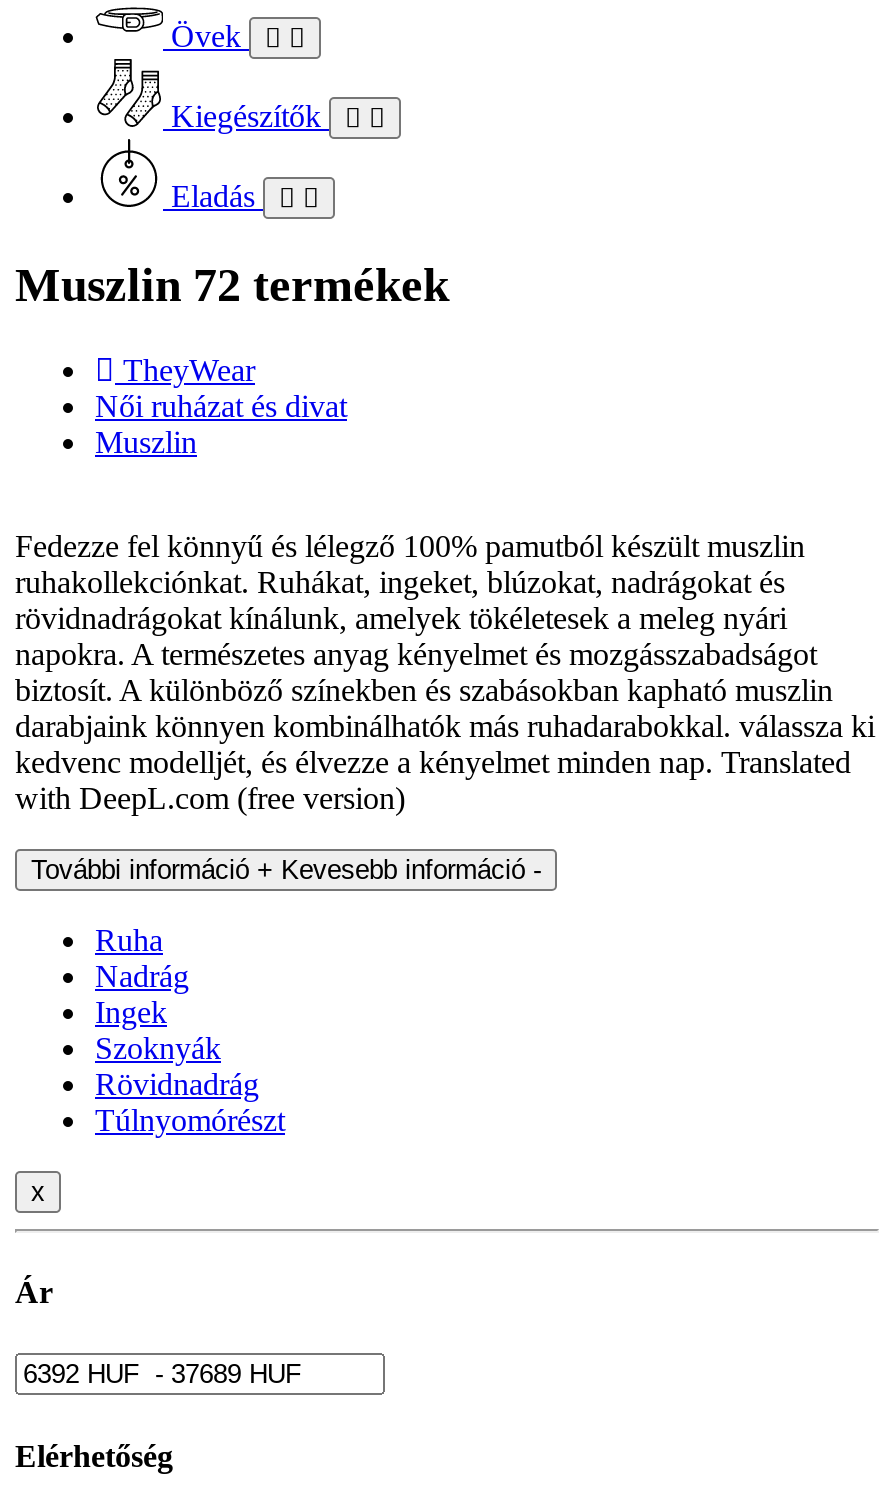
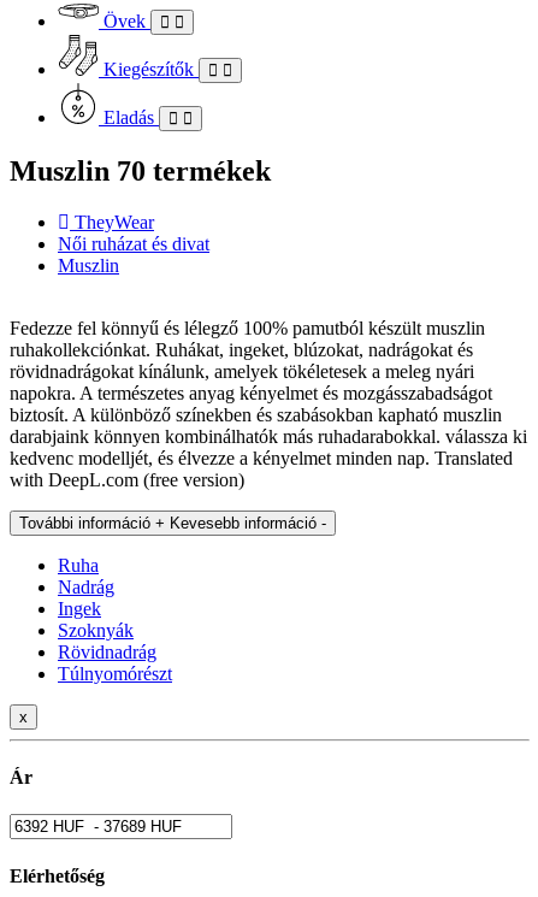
- Muszlin 72 termékek
+ Muszlin 70 termékek
